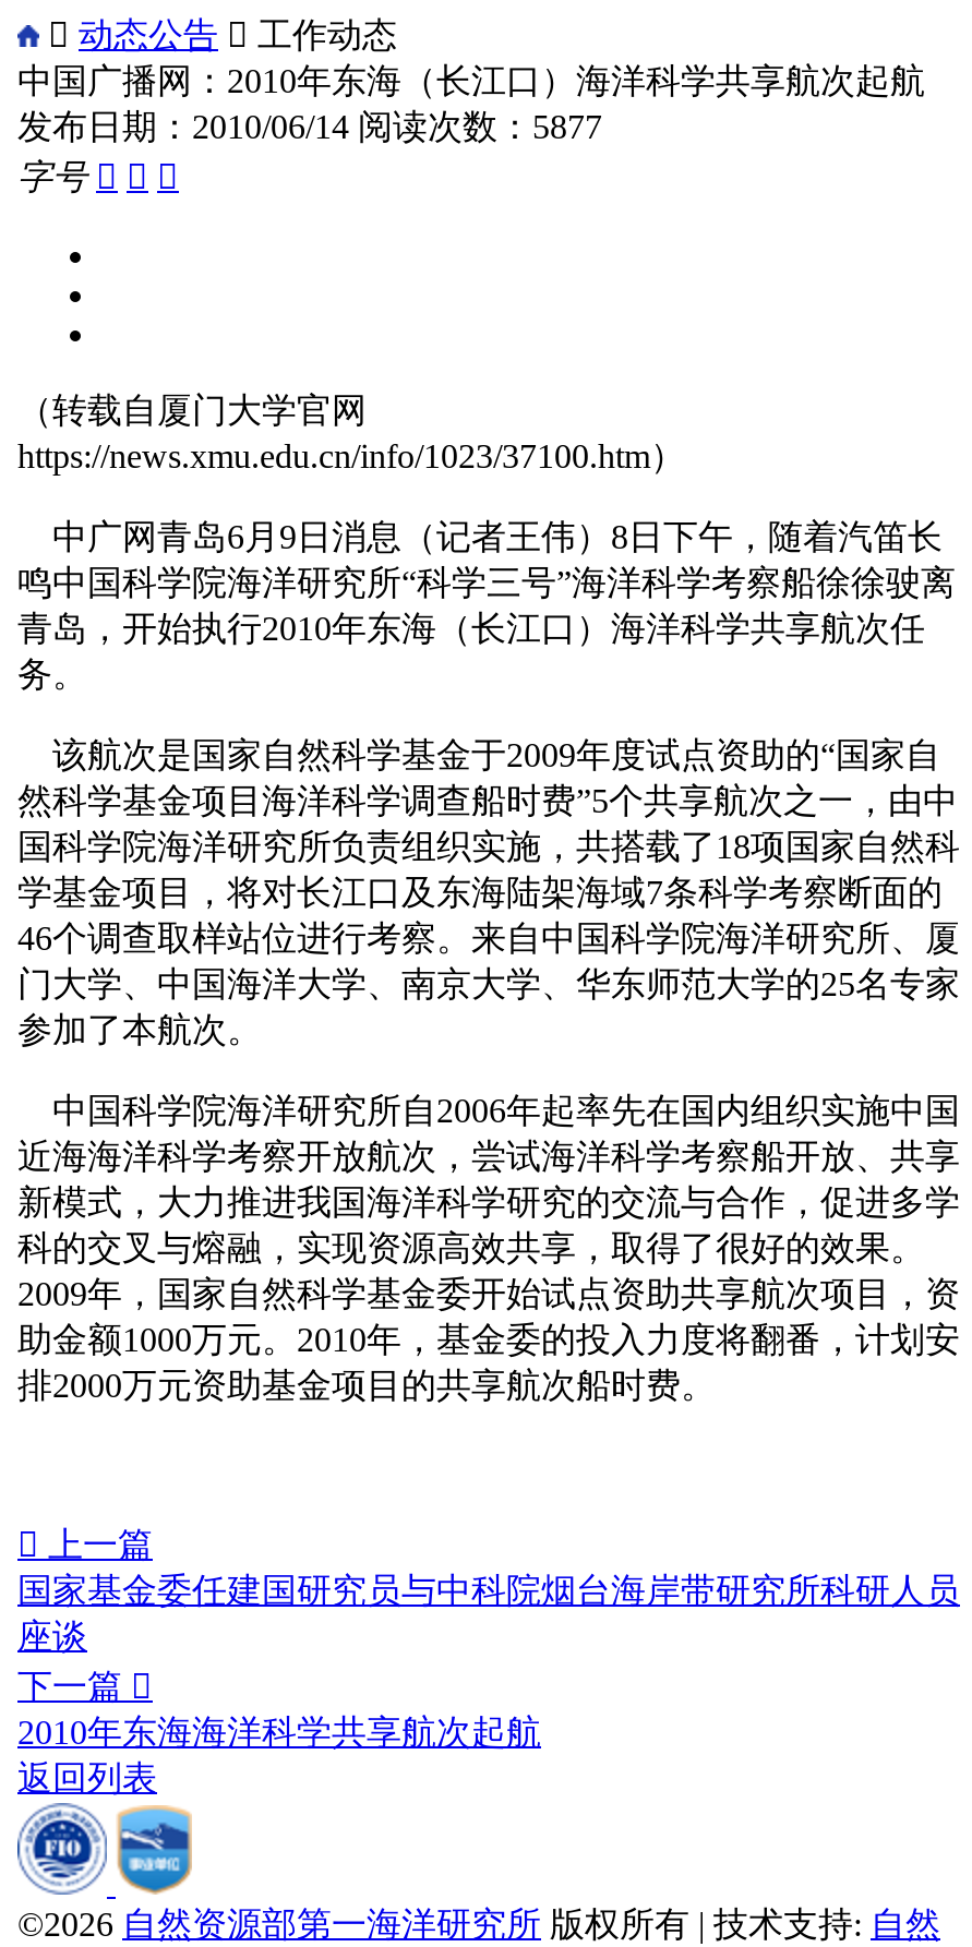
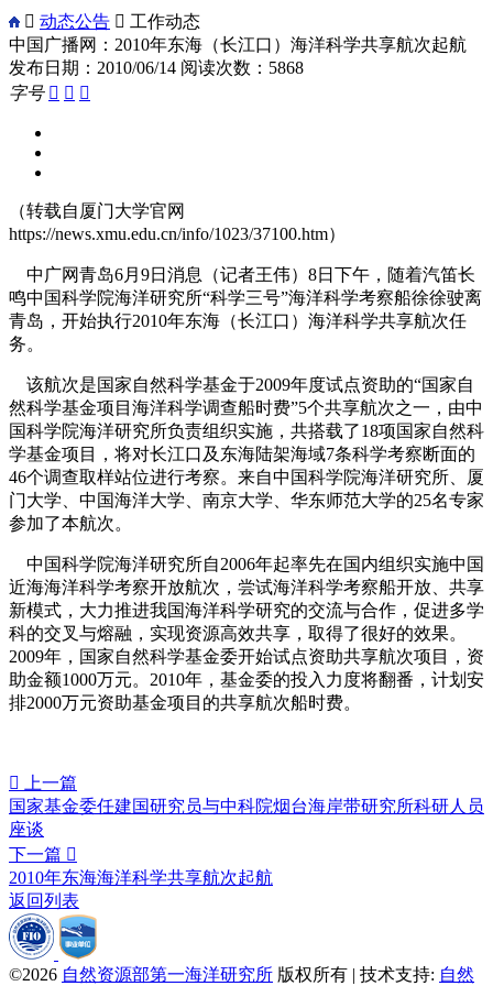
- 发布日期：2010/06/14 阅读次数：5877
+ 发布日期：2010/06/14 阅读次数：5868
